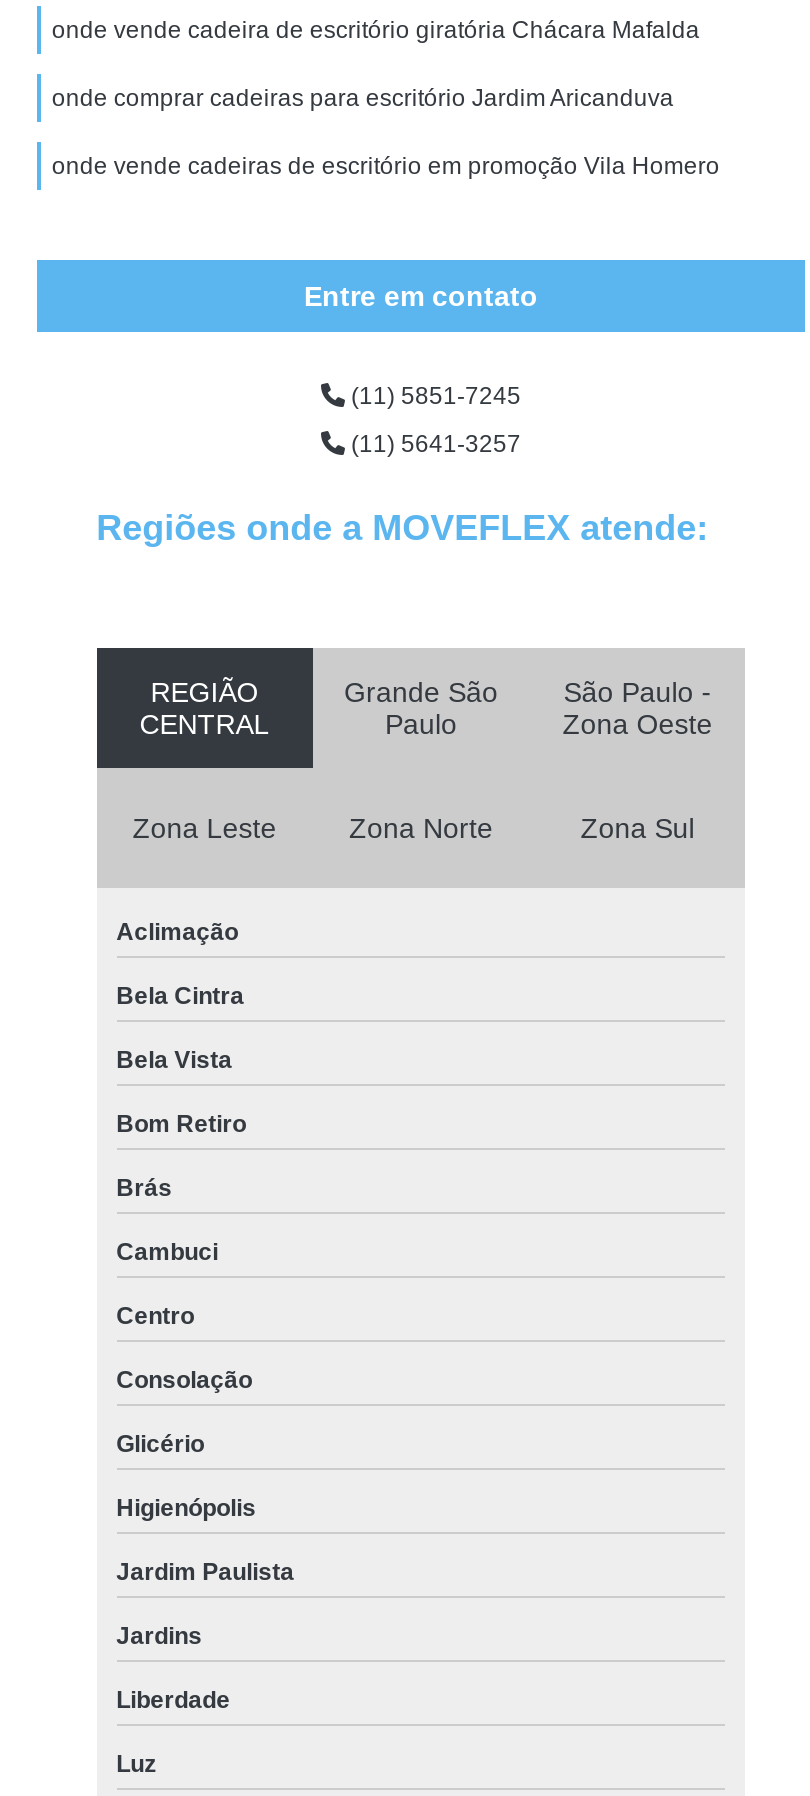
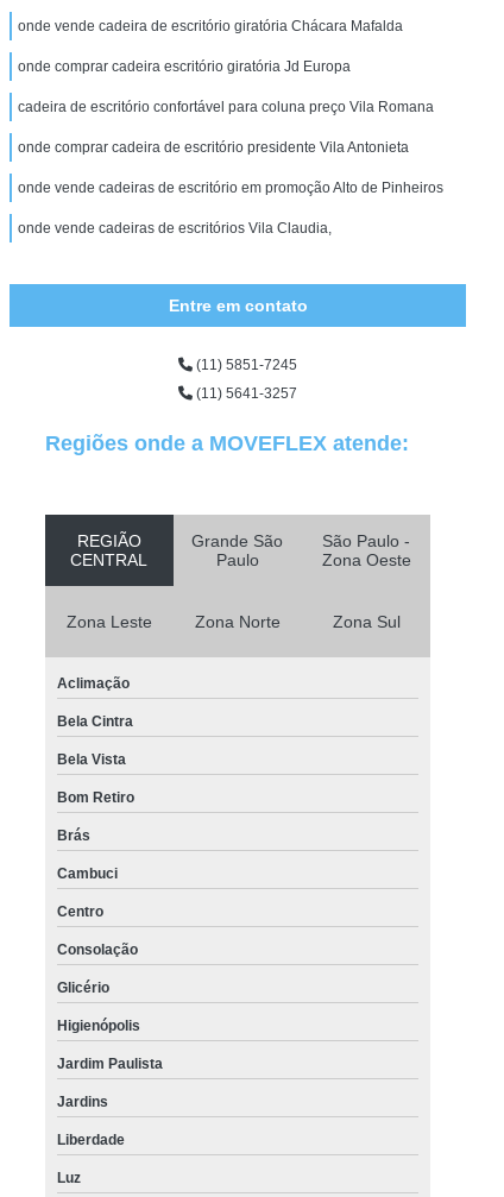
- onde comprar cadeiras para escritório Jardim Aricanduva
- onde vende cadeiras de escritório em promoção Vila Homero
+ onde comprar cadeira escritório giratória Jd Europa
+ cadeira de escritório confortável para coluna preço Vila Romana
+ onde comprar cadeira de escritório presidente Vila Antonieta
+ onde vende cadeiras de escritório em promoção Alto de Pinheiros
+ onde vende cadeiras de escritórios Vila Claudia,
